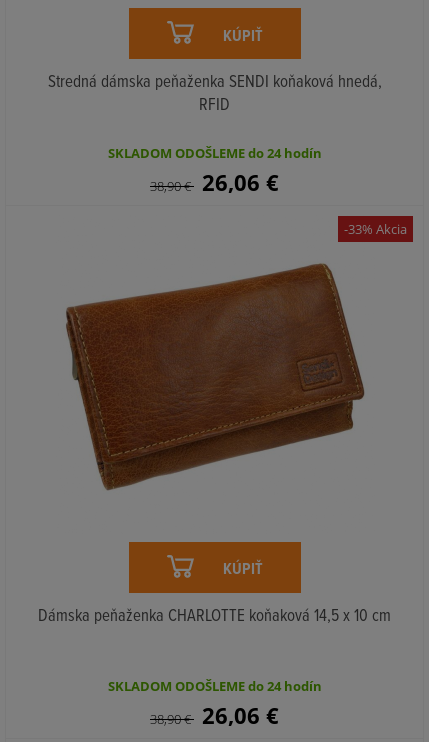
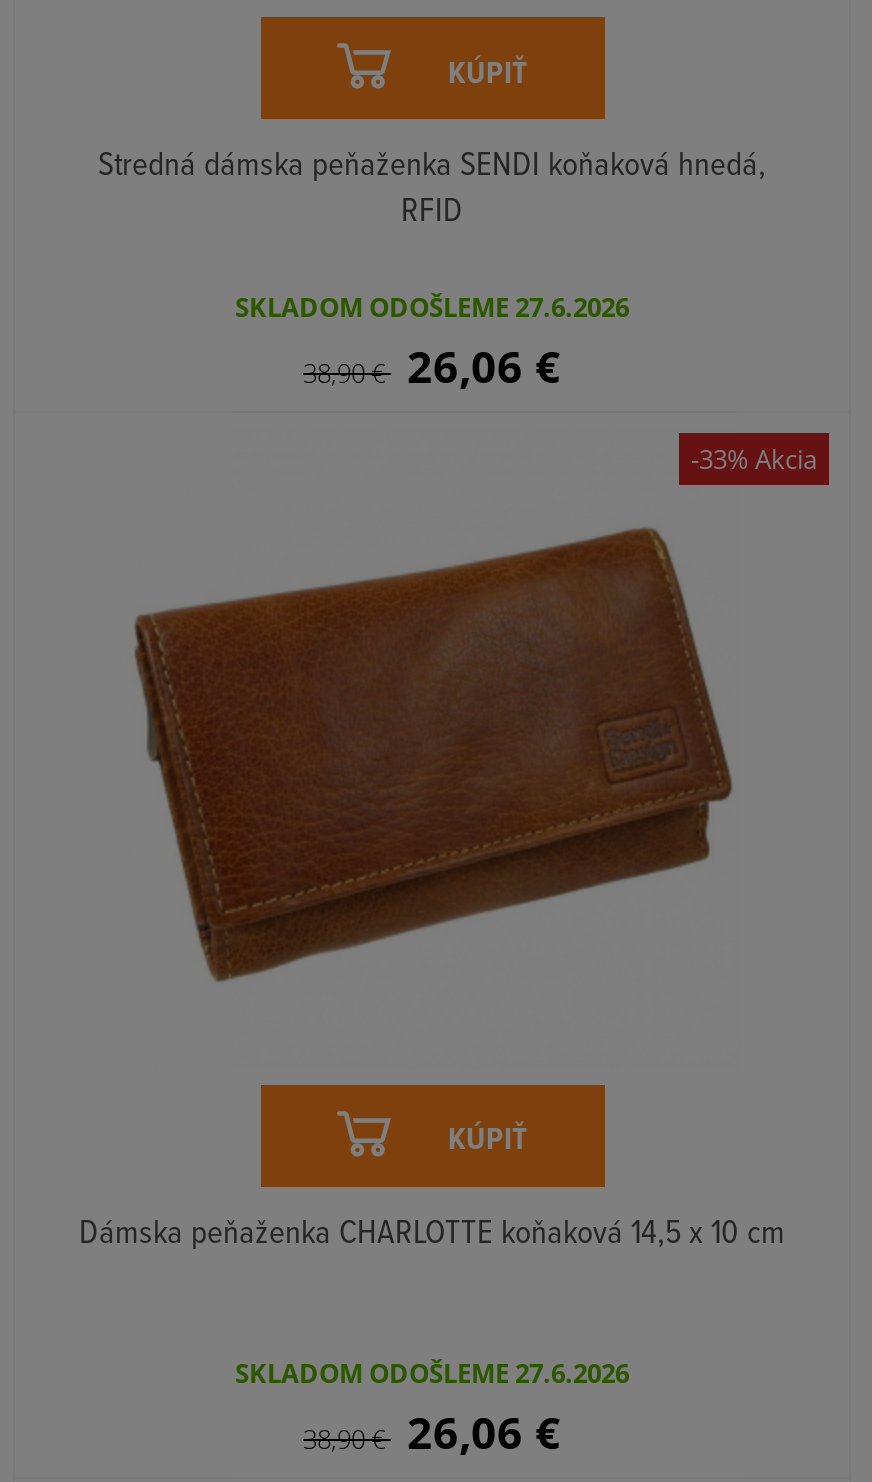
- SKLADOM ODOŠLEME do 24 hodín
+ SKLADOM ODOŠLEME 27.6.2026

- SKLADOM ODOŠLEME do 24 hodín
+ SKLADOM ODOŠLEME 27.6.2026
